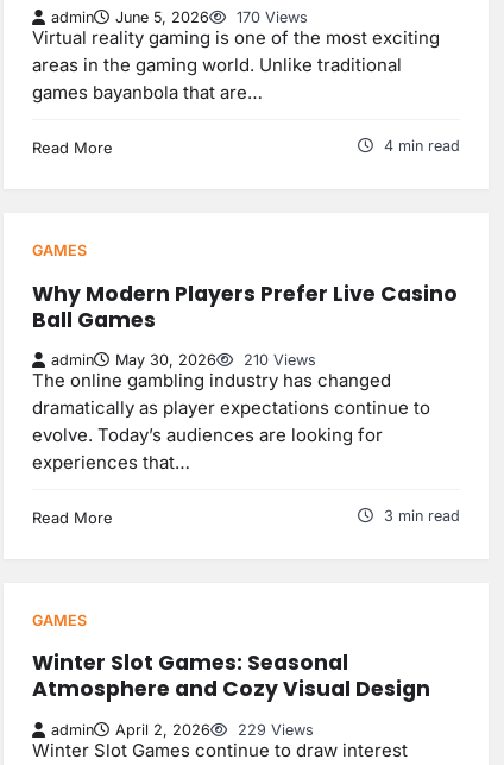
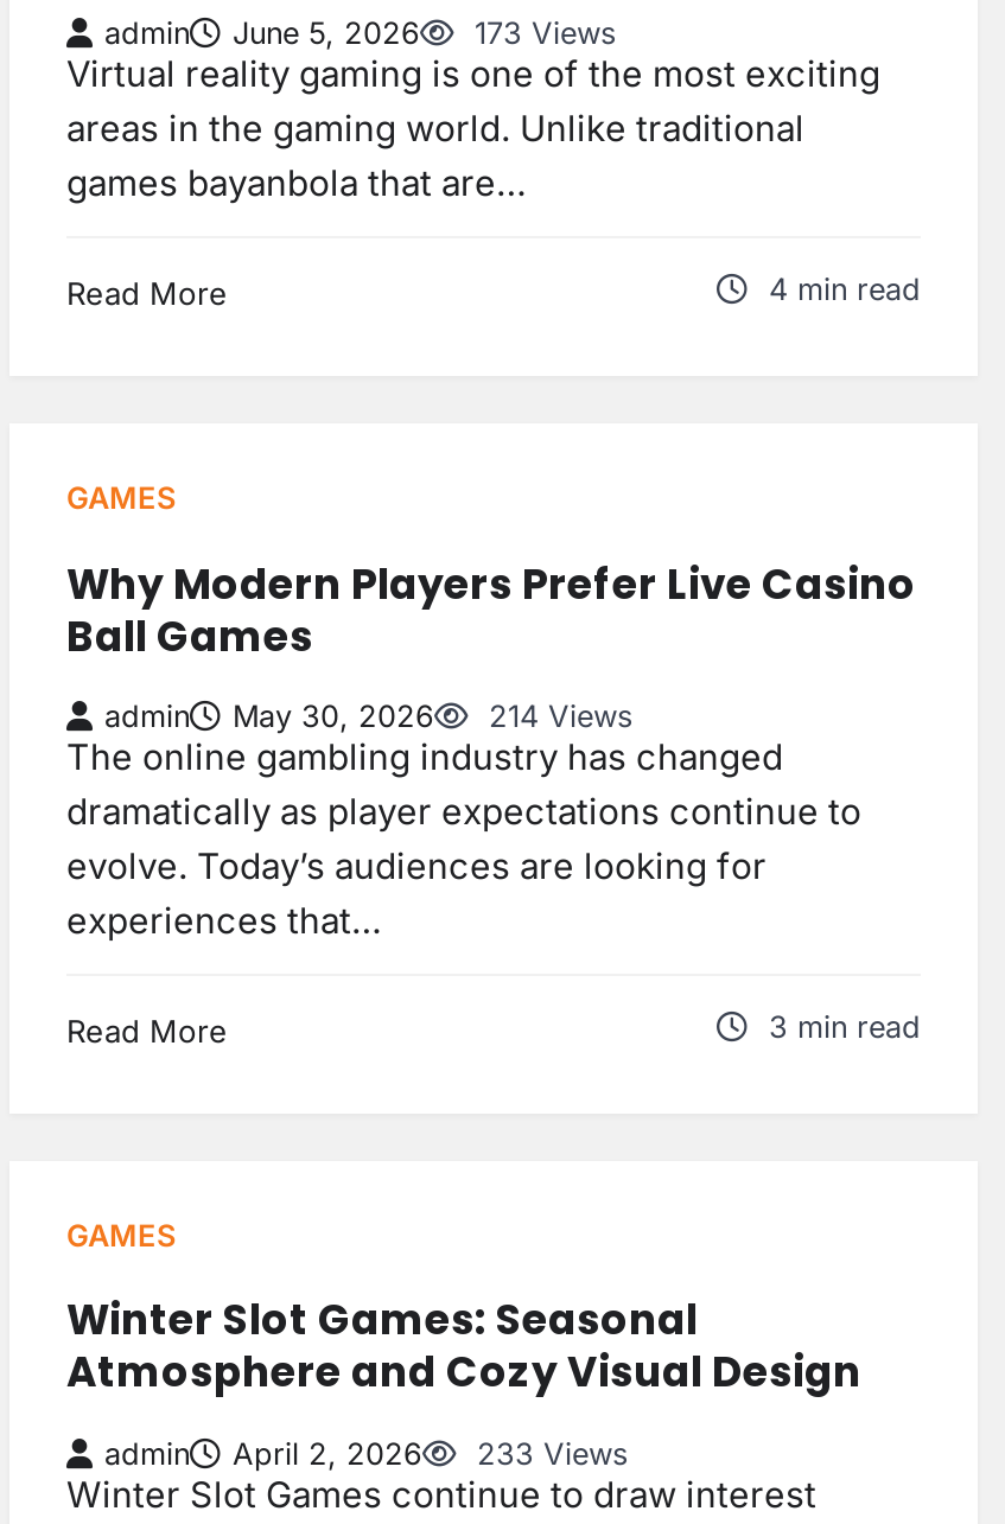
- admin June 5, 2026 170 Views
+ admin June 5, 2026 173 Views

- admin May 30, 2026 210 Views
+ admin May 30, 2026 214 Views

- admin April 2, 2026 229 Views
+ admin April 2, 2026 233 Views
